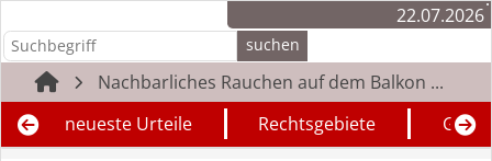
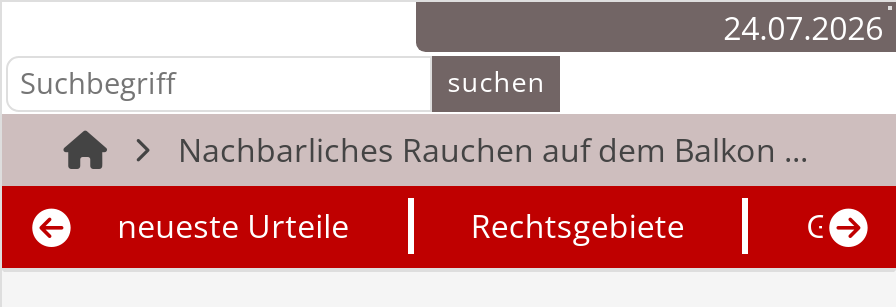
- 22.07.2026
+ 24.07.2026
